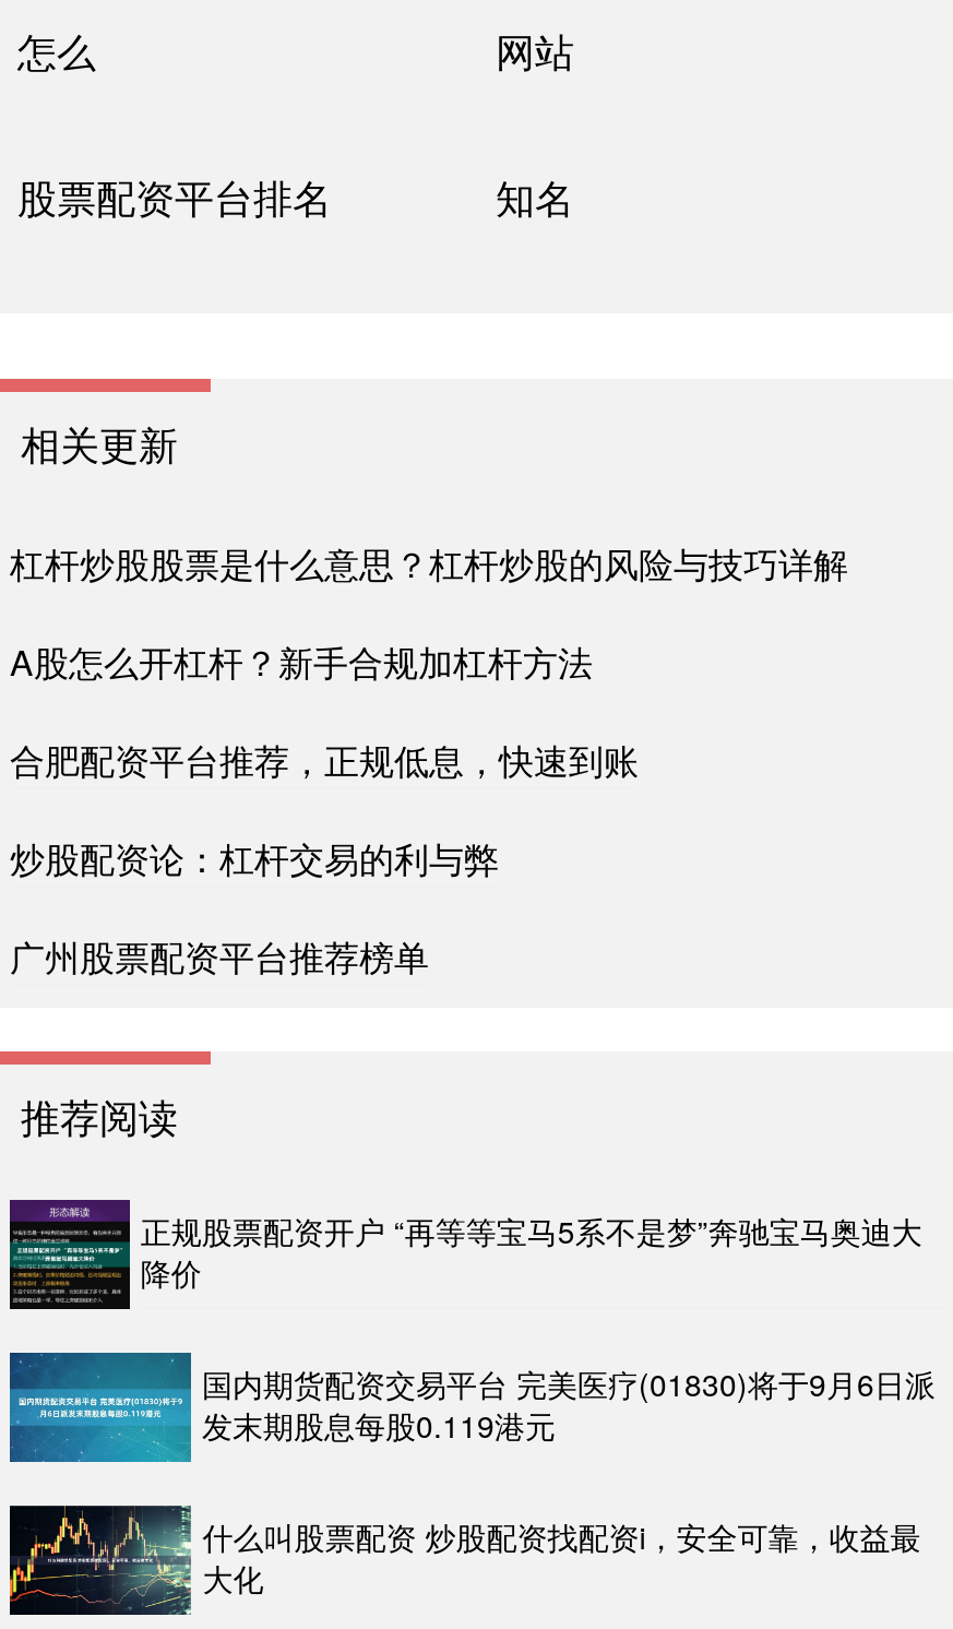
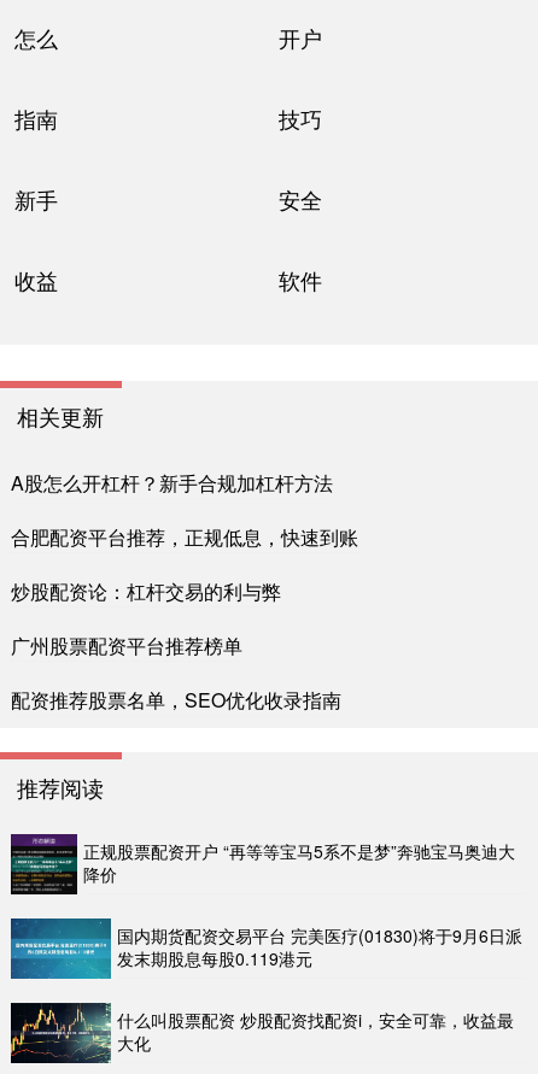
- 网站
- 股票配资平台排名
- 知名
+ 开户
+ 指南
+ 技巧
+ 新手
+ 安全
+ 收益
+ 软件

- 杠杆炒股股票是什么意思？杠杆炒股的风险与技巧详解

+ 配资推荐股票名单，SEO优化收录指南
